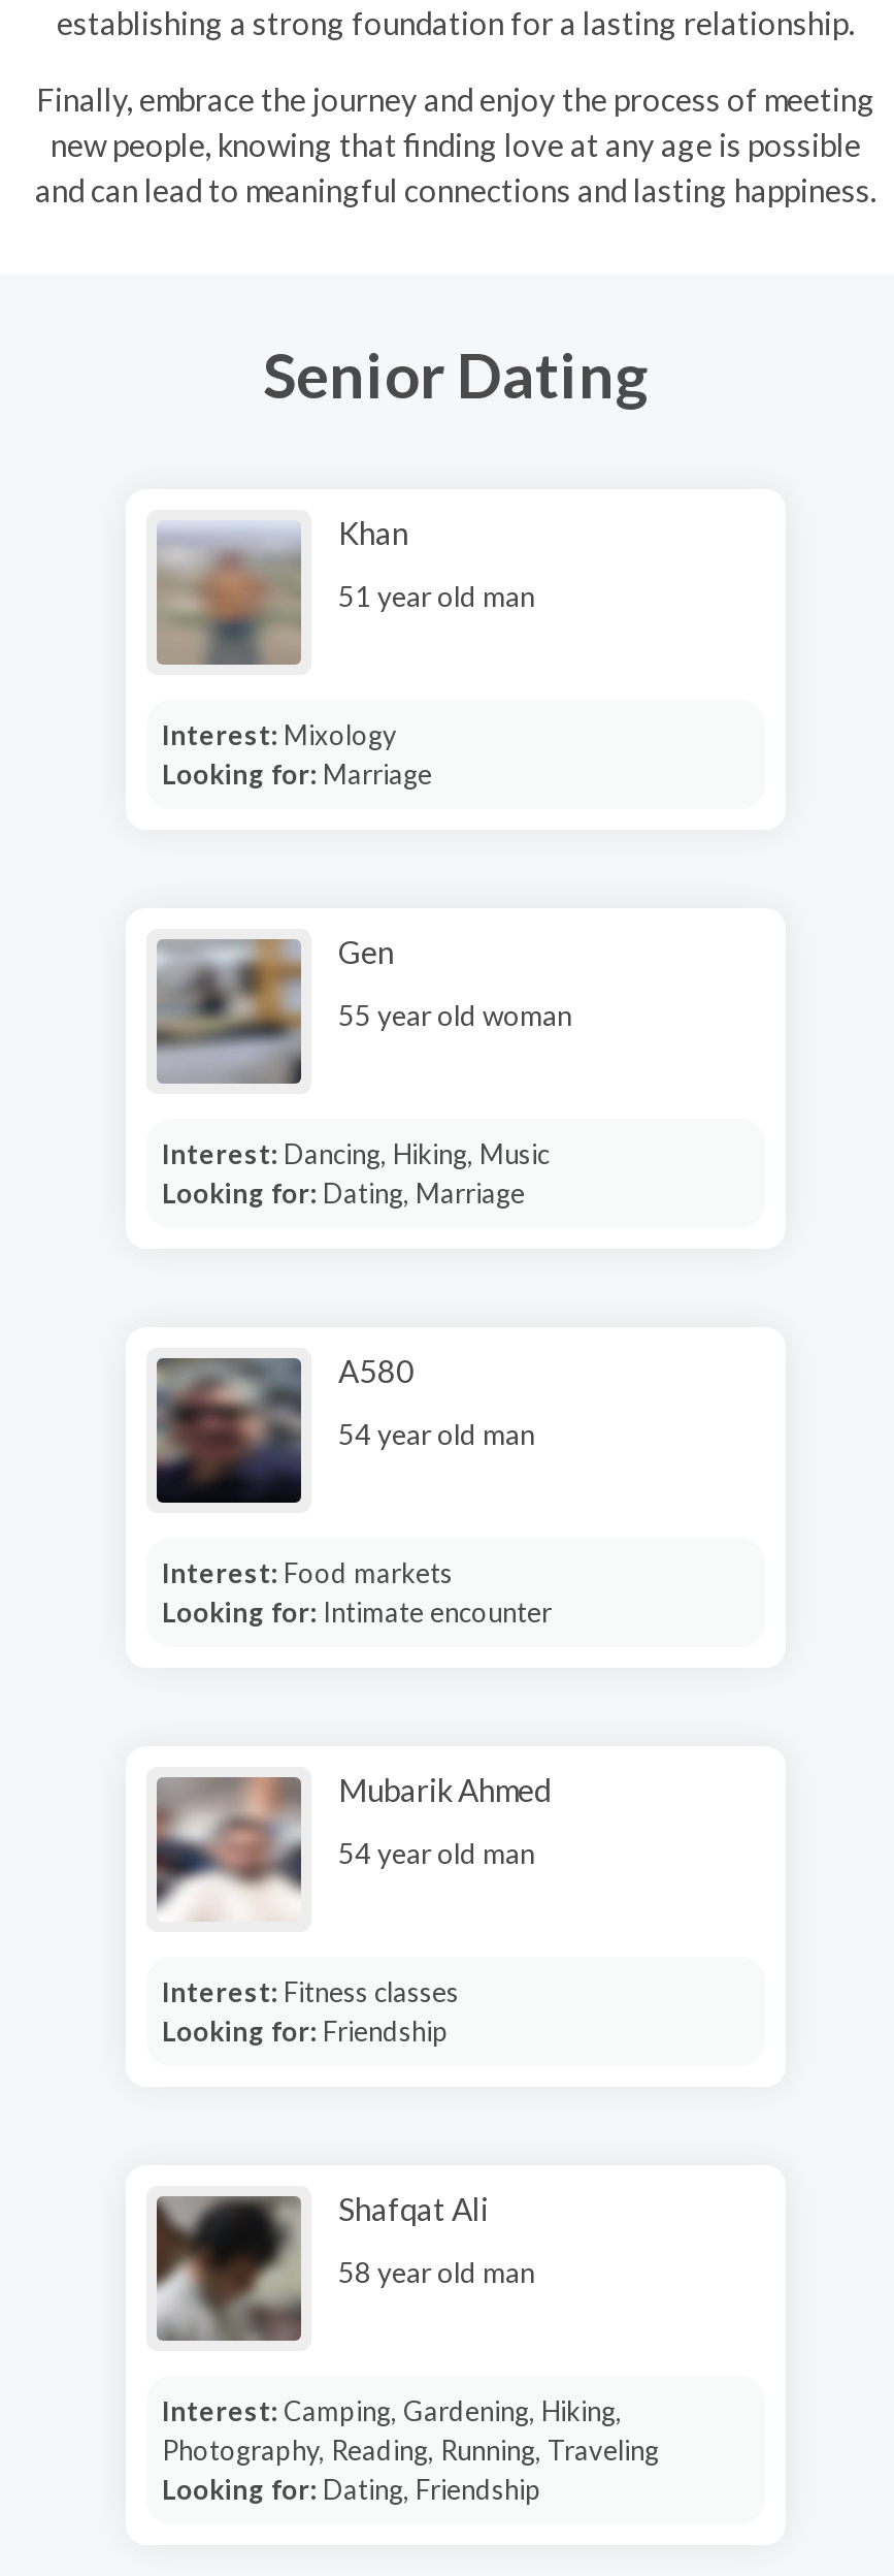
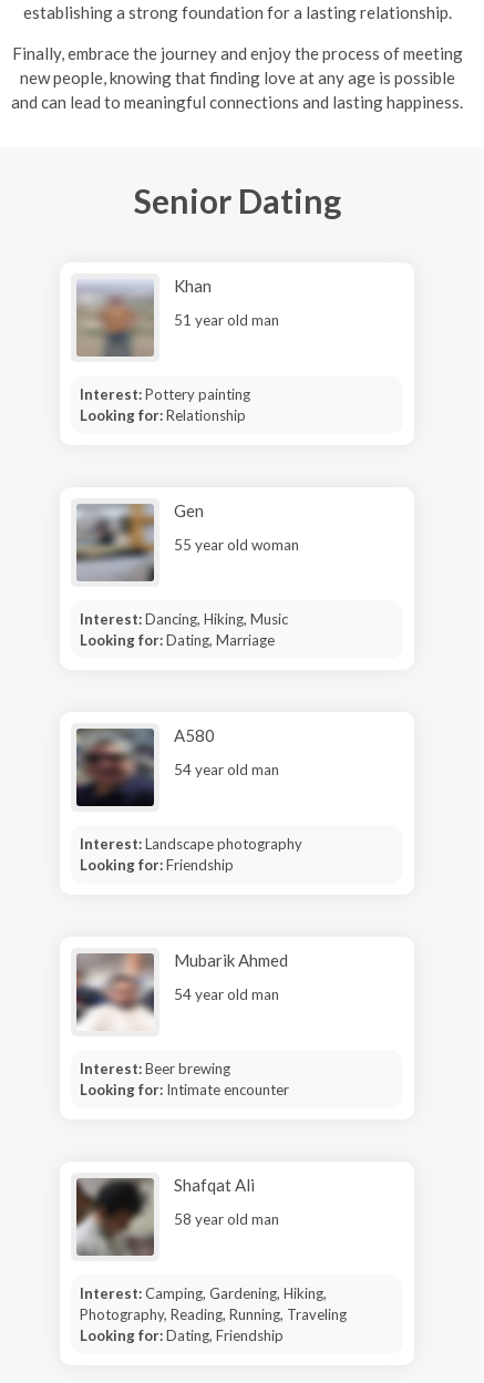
- Interest: Mixology
- Looking for: Marriage
+ Interest: Pottery painting
+ Looking for: Relationship

- Interest: Food markets
+ Interest: Landscape photography

moved down: Looking for: Intimate encounter

- Interest: Fitness classes
+ Interest: Beer brewing

moved up: Looking for: Friendship
